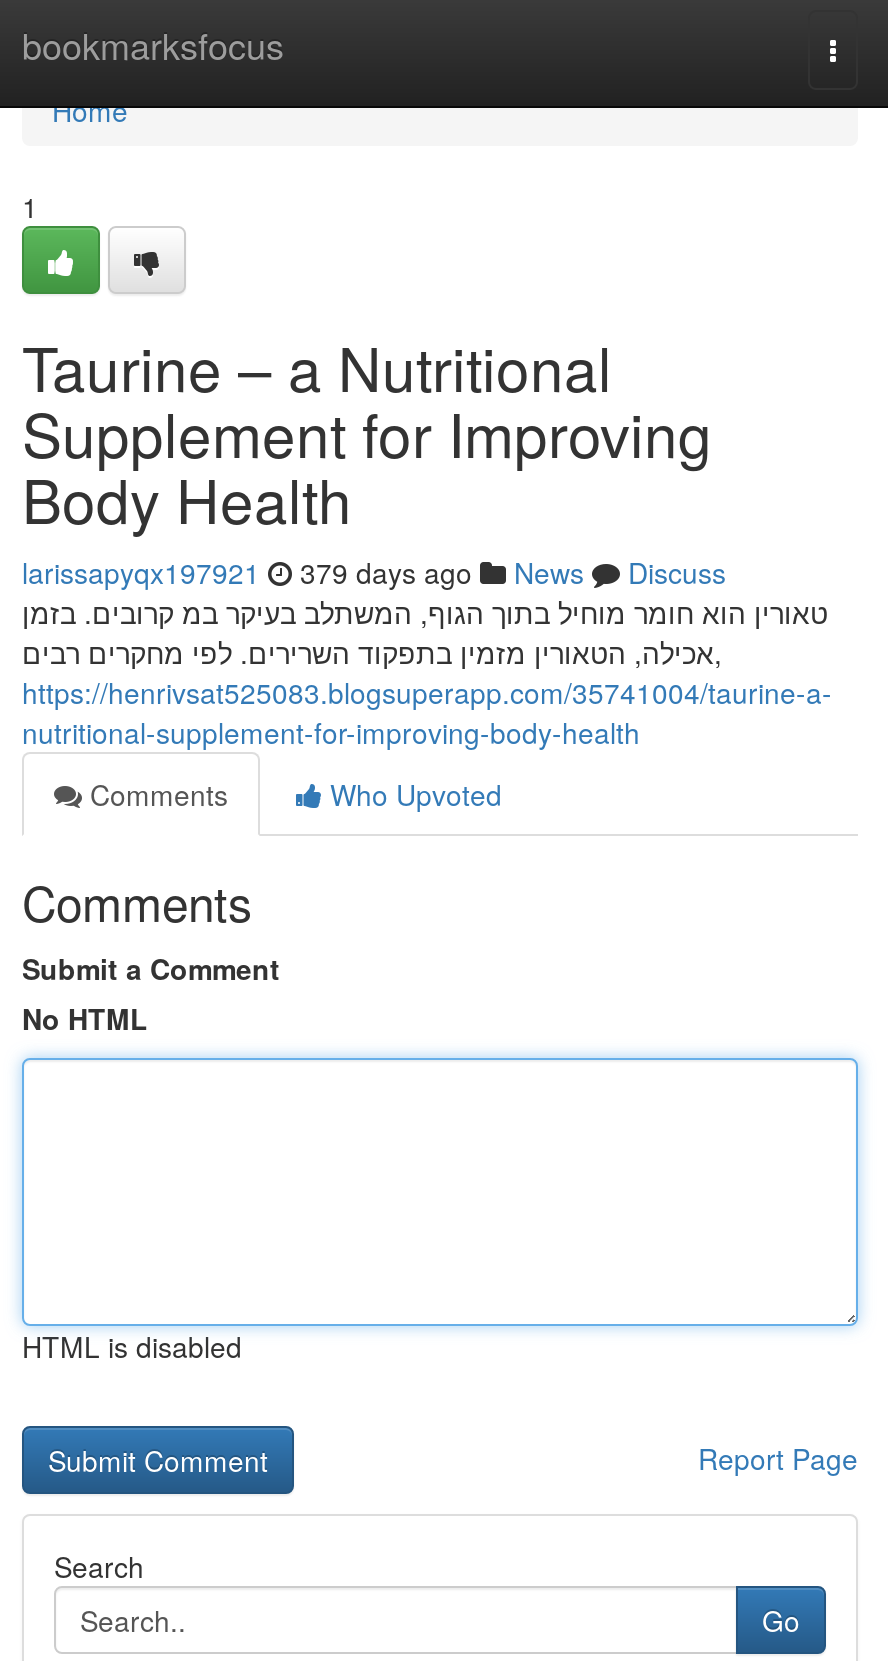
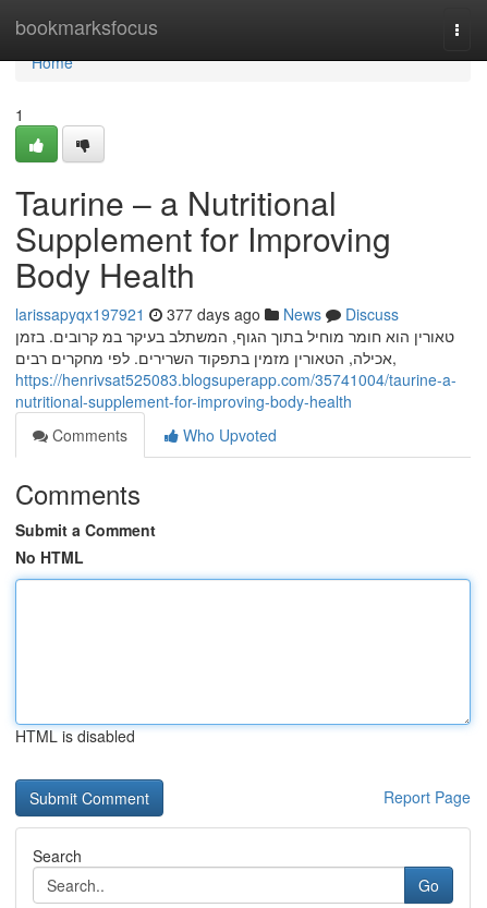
- larissapyqx197921 379 days ago News Discuss
+ larissapyqx197921 377 days ago News Discuss
